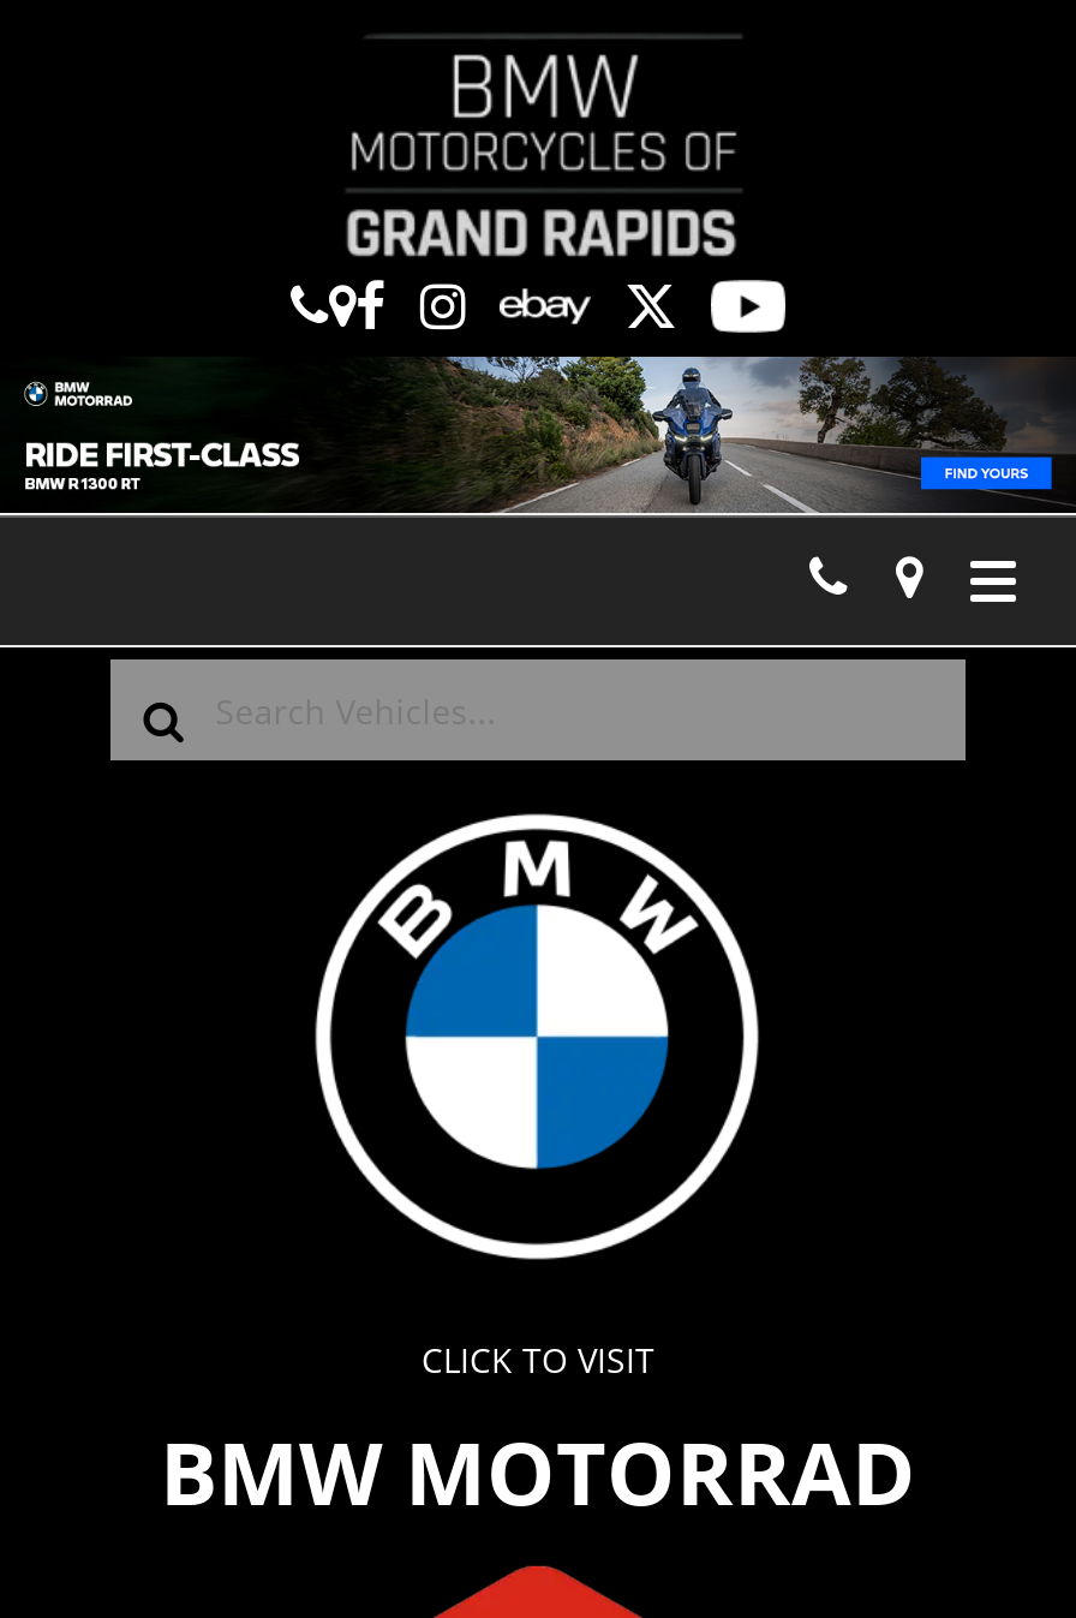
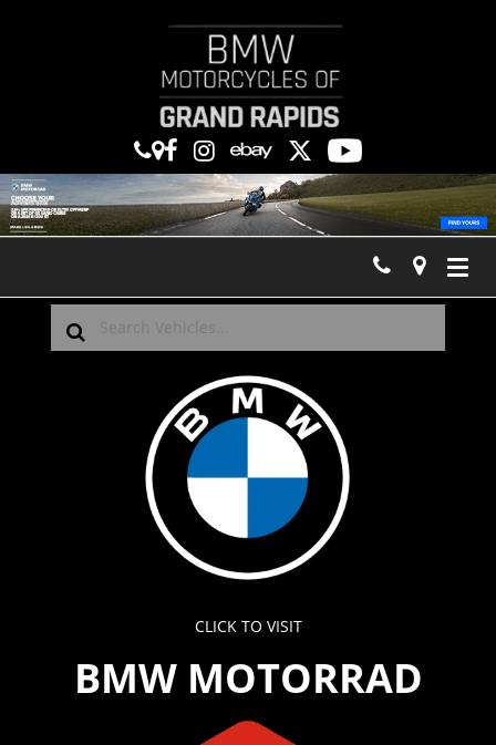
- [image]
+ [image]
